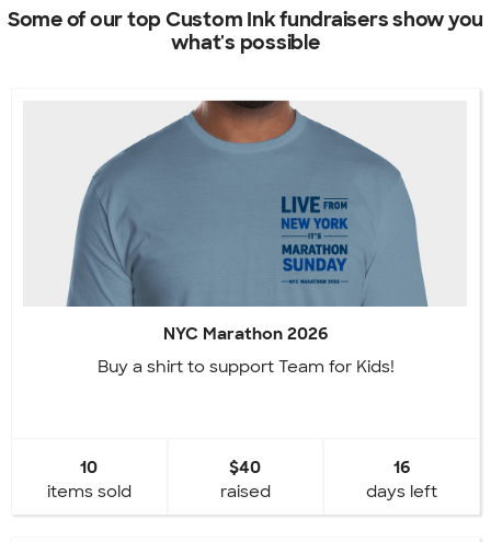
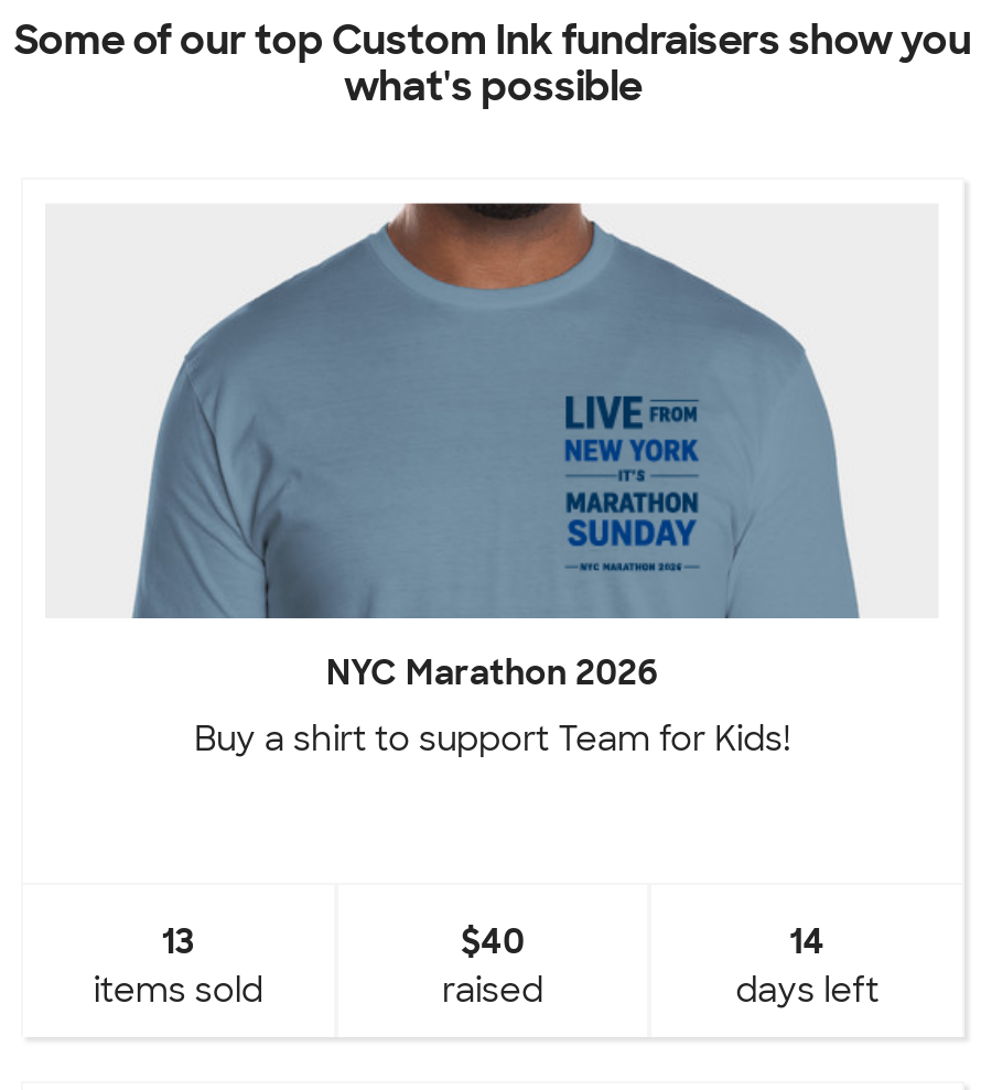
- 10
+ 13

- 16
+ 14
